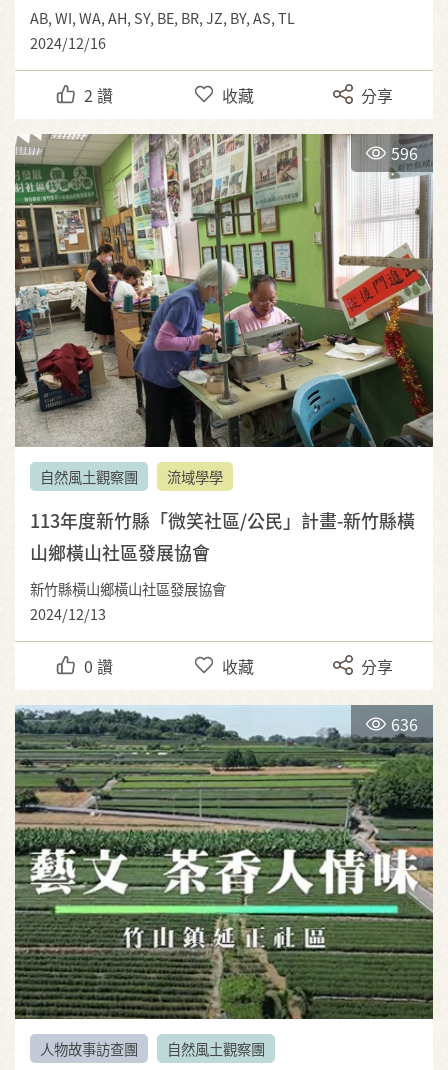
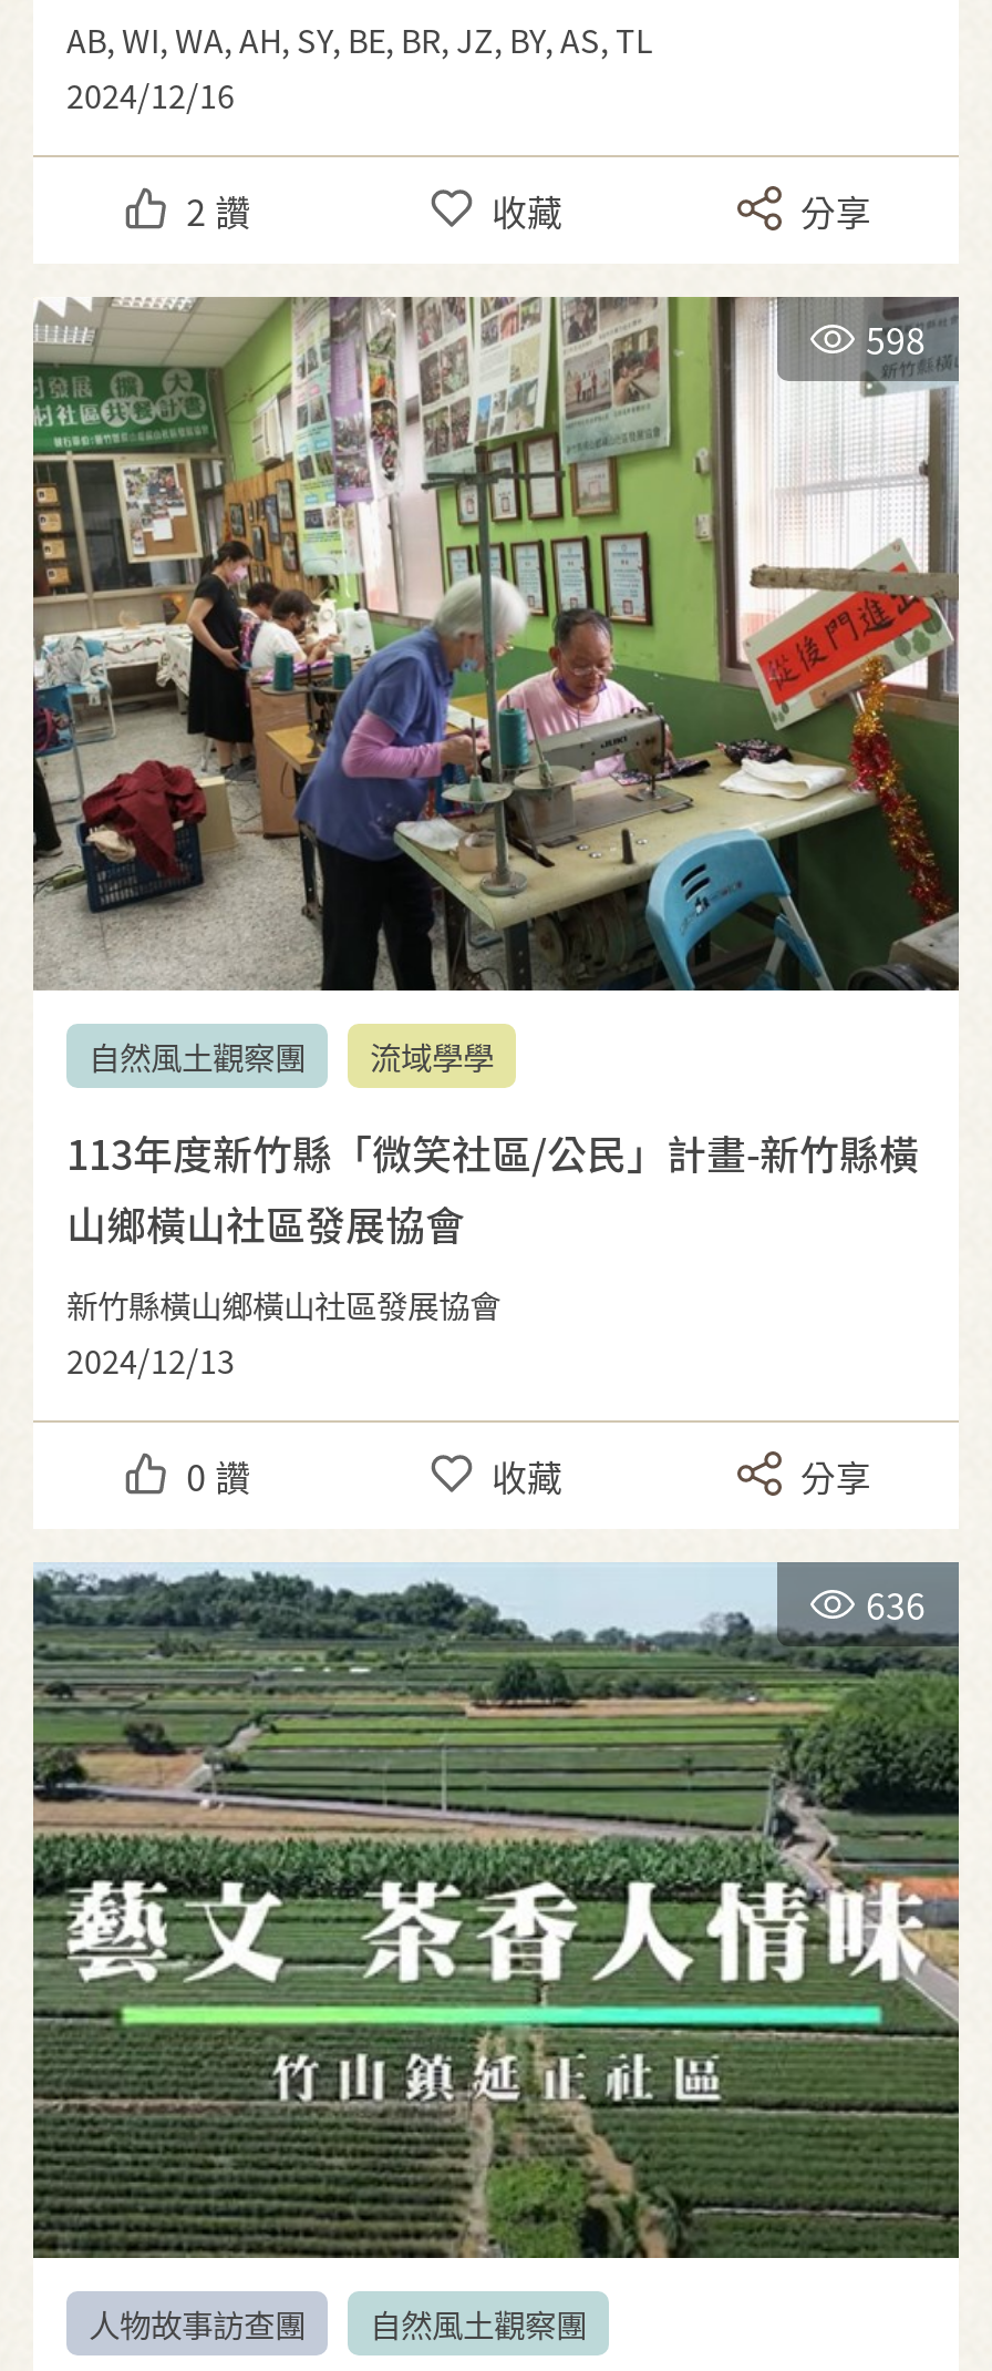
- 596
+ 598
